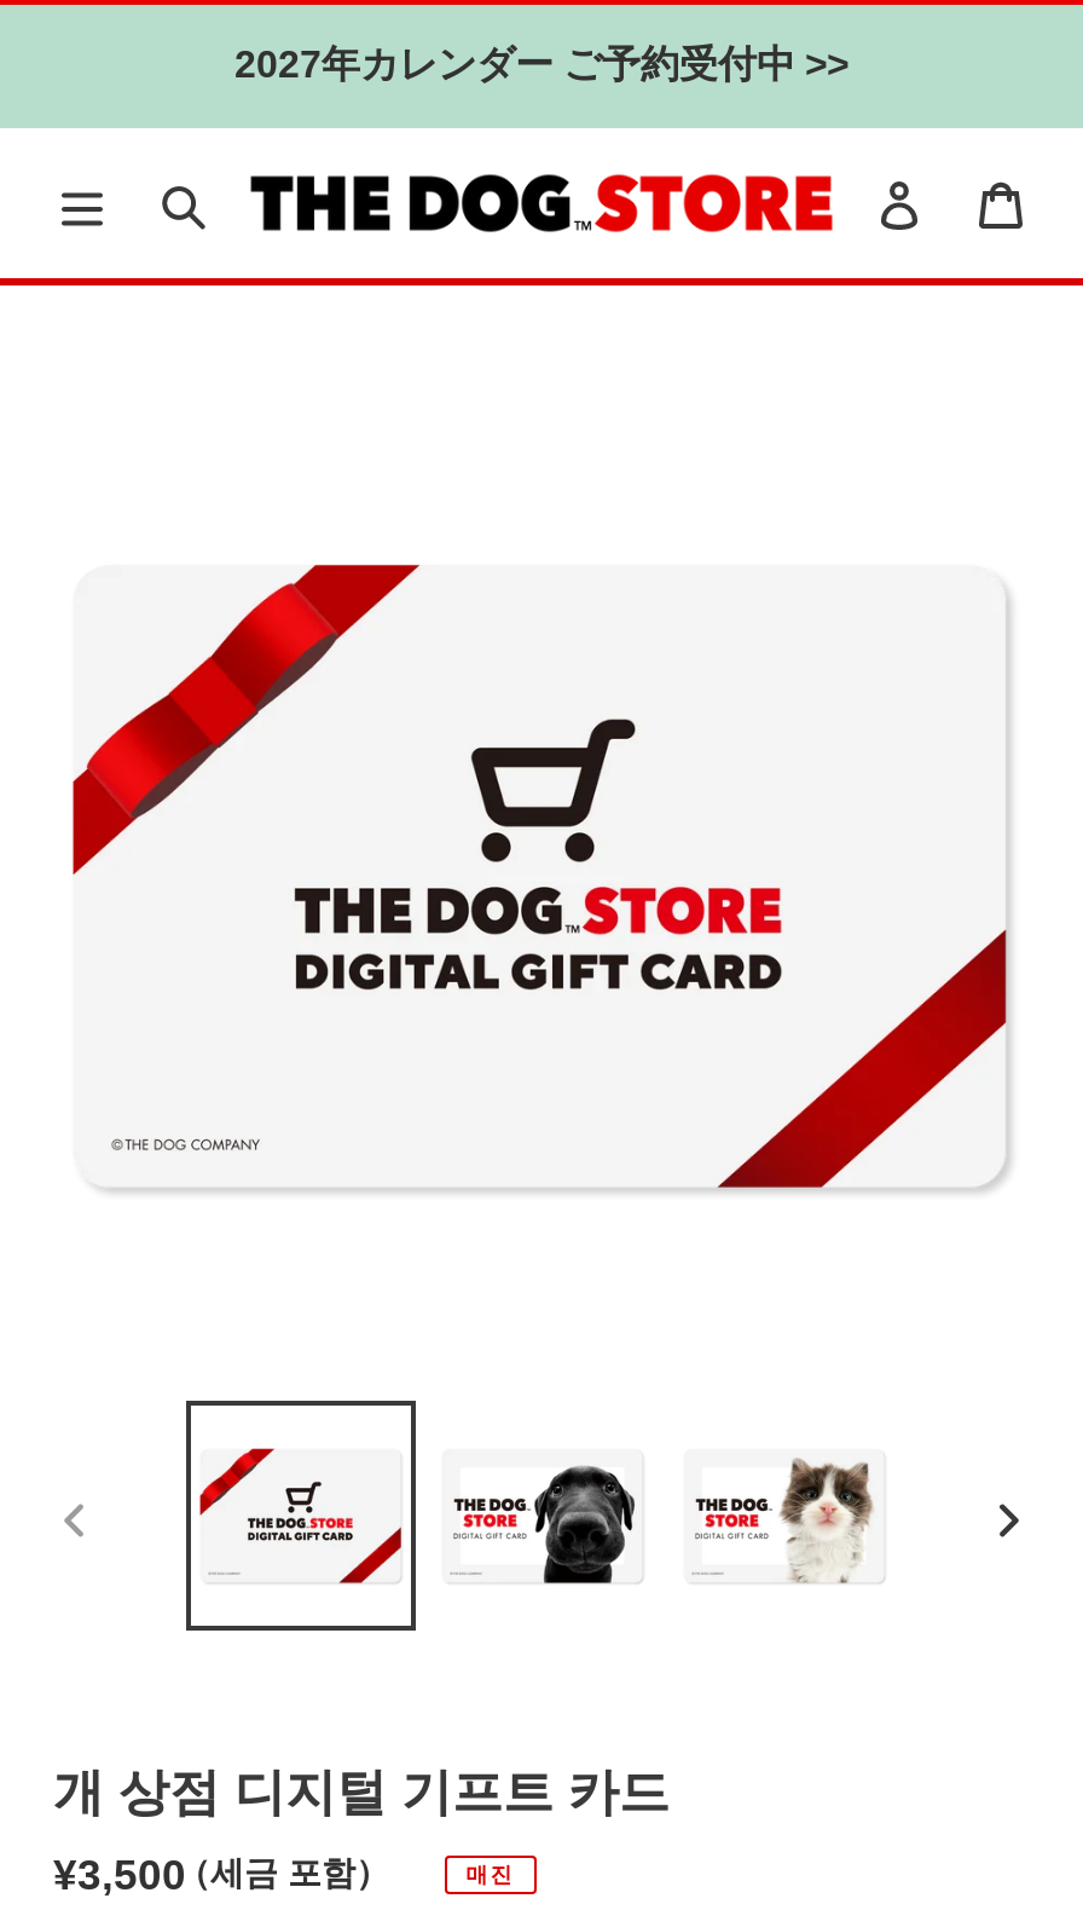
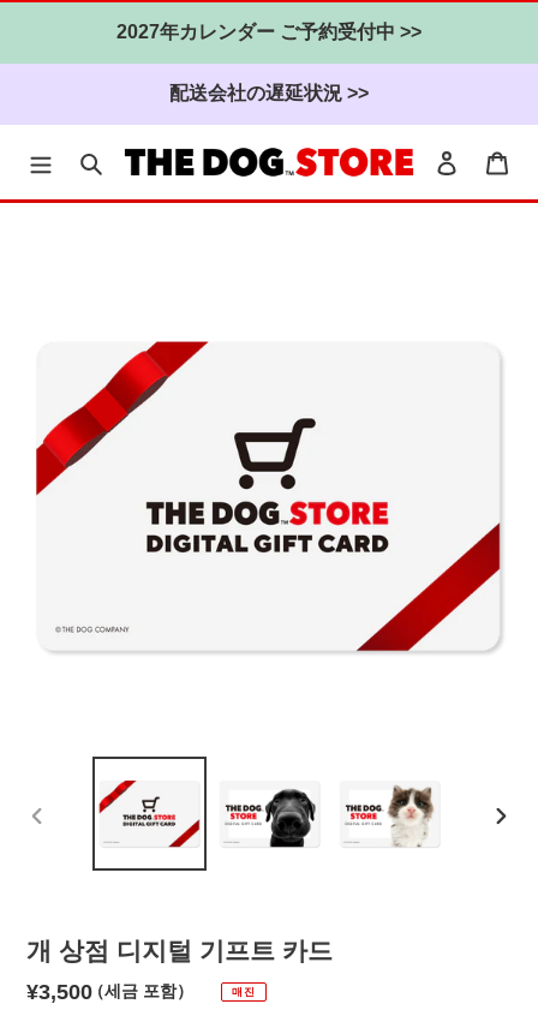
+ 配送会社の遅延状況 >>
